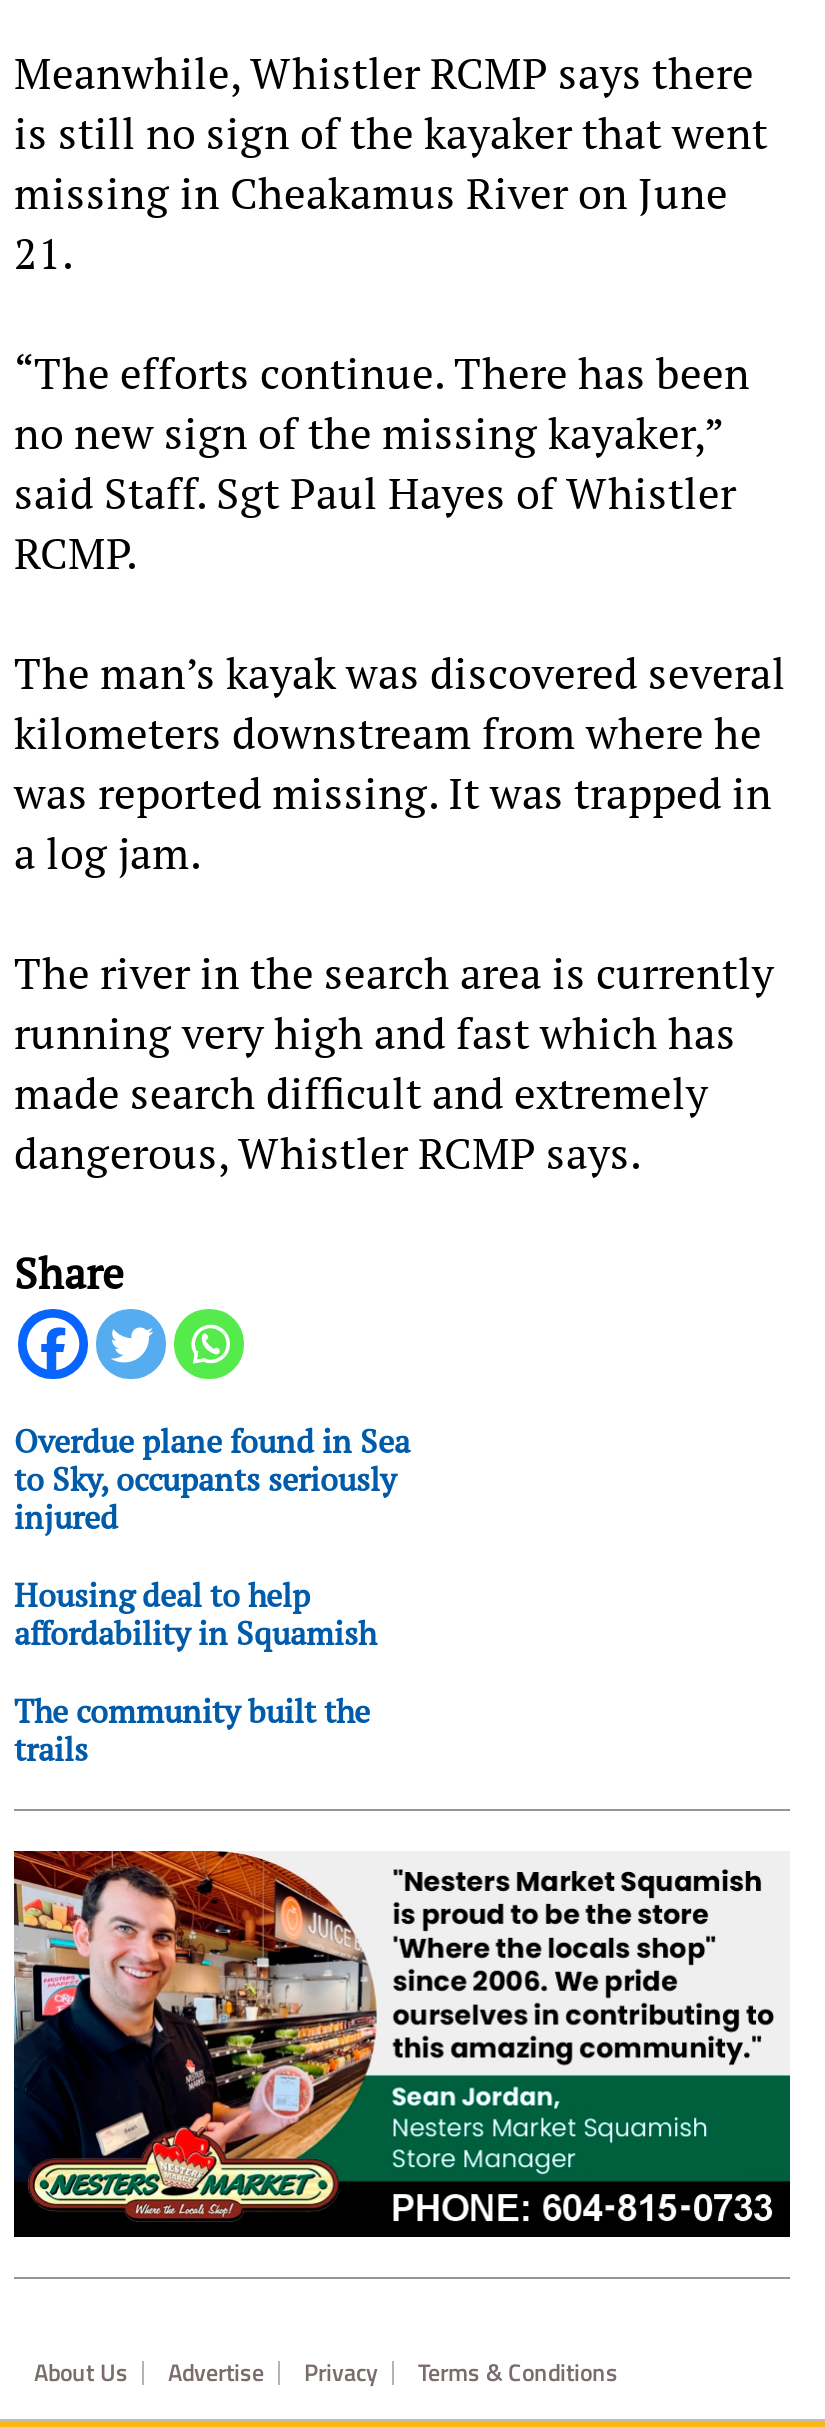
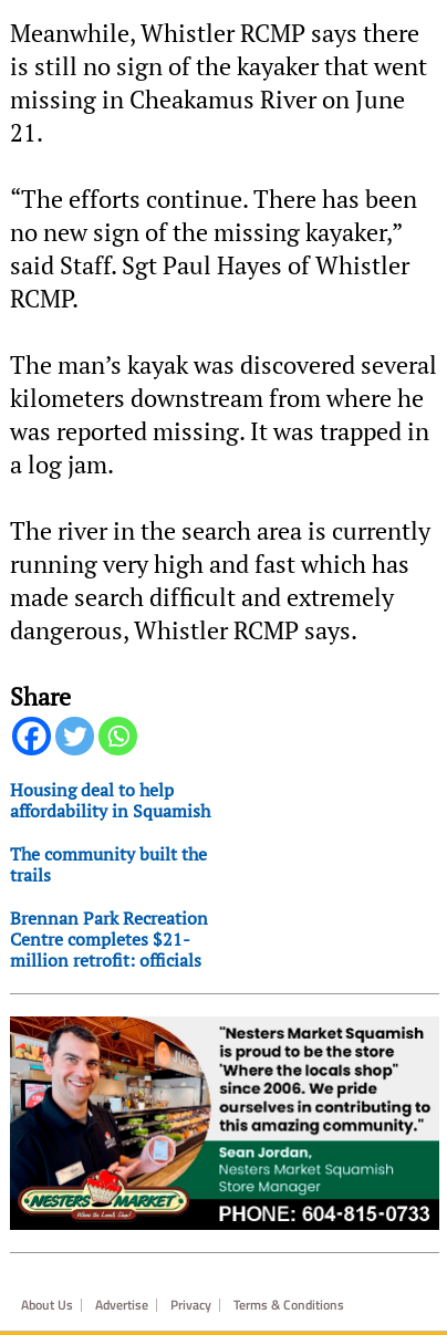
- Overdue plane found in Sea
- to Sky, occupants seriously
- injured

moved up: Housing deal to help | affordability in Squamish | The community built the | trails

+ Brennan Park Recreation
+ Centre completes $21-
+ million retrofit: officials
